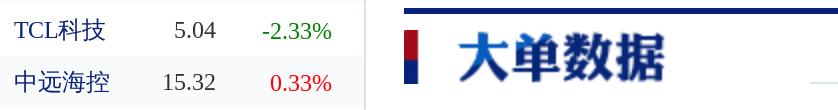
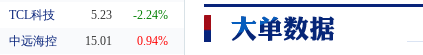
- 5.04
+ 5.23

- -2.33%
+ -2.24%

- 15.32
+ 15.01

- 0.33%
+ 0.94%
